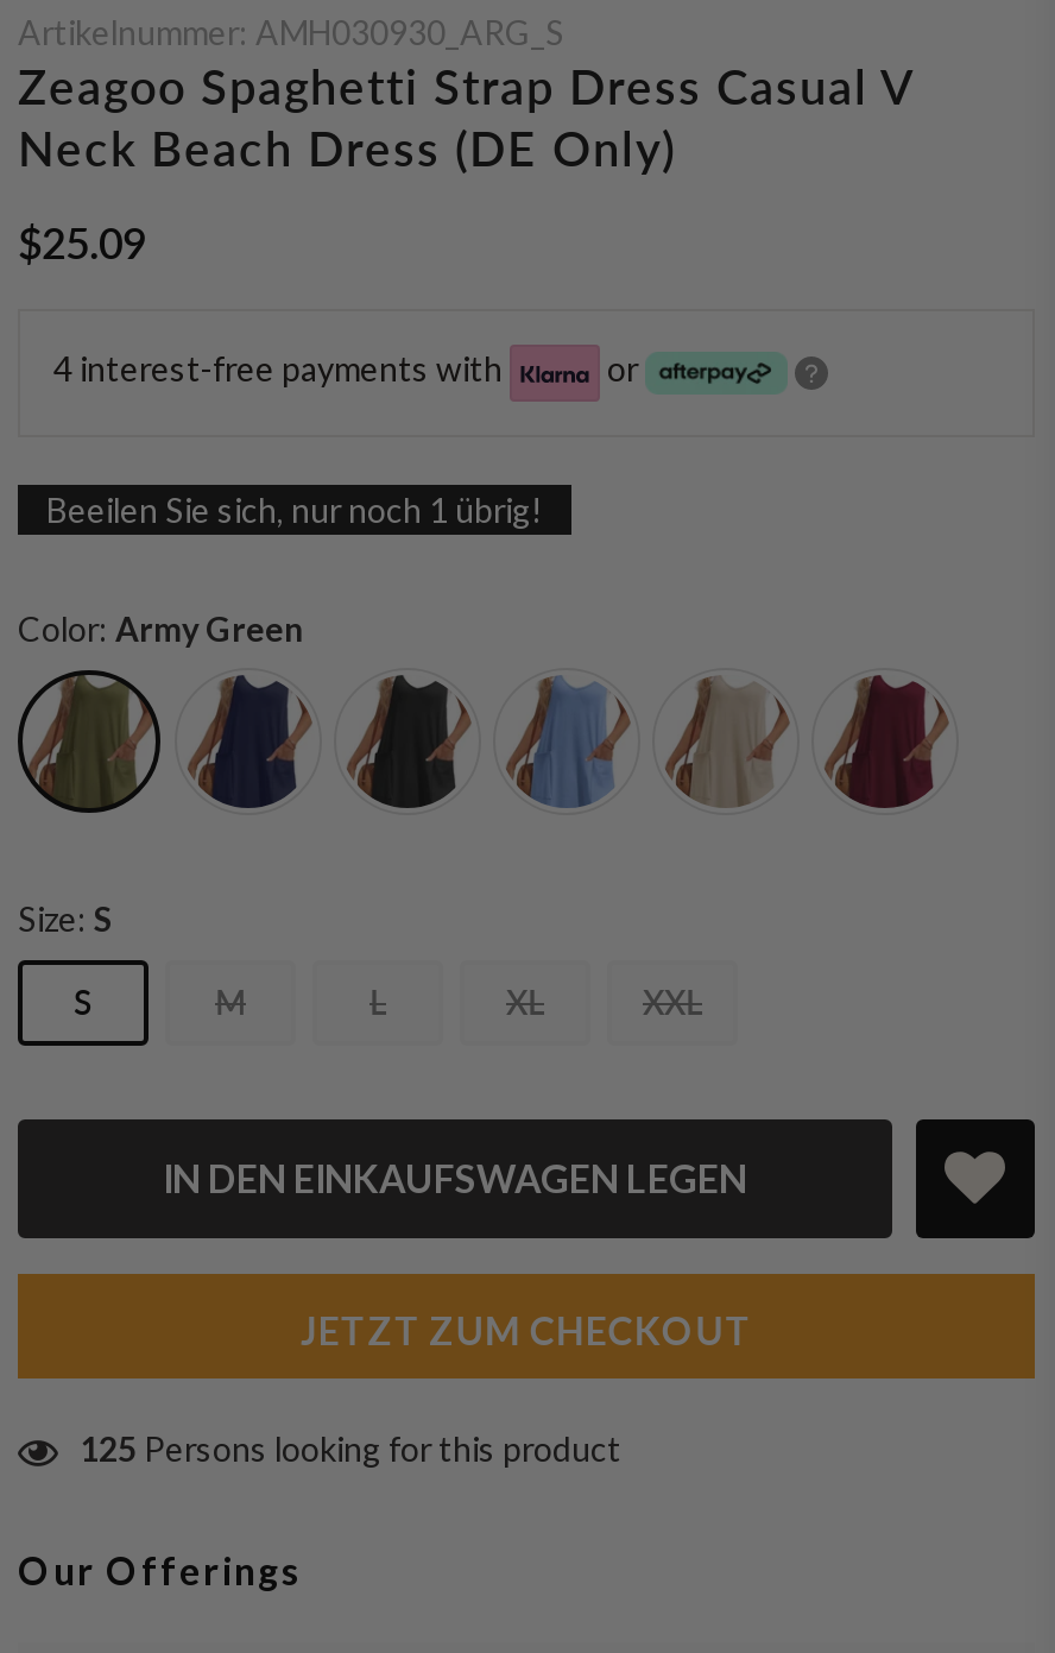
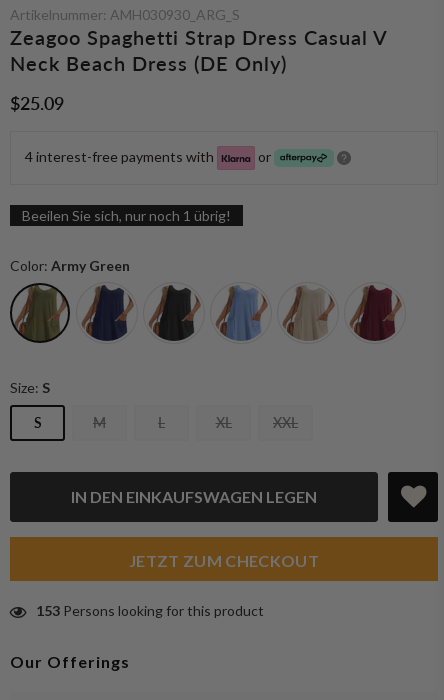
- 125 Persons looking for this product
+ 153 Persons looking for this product
